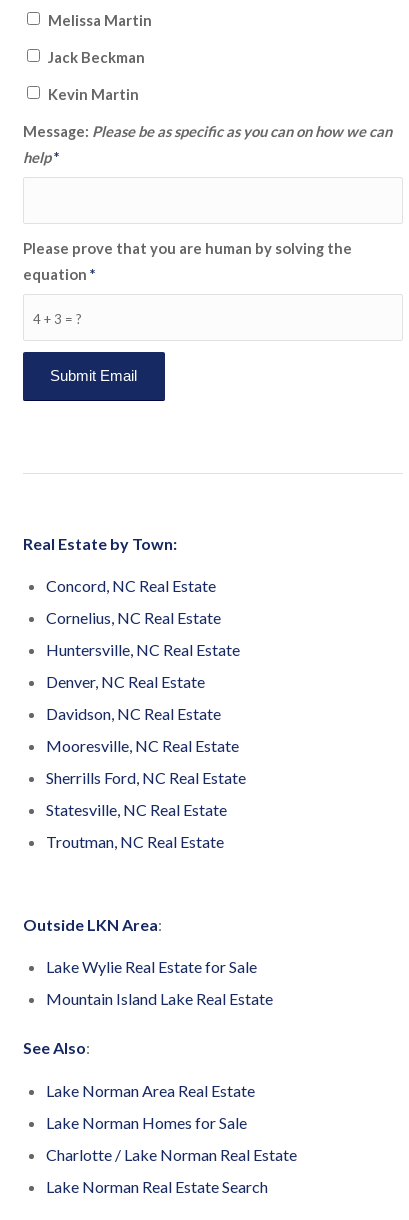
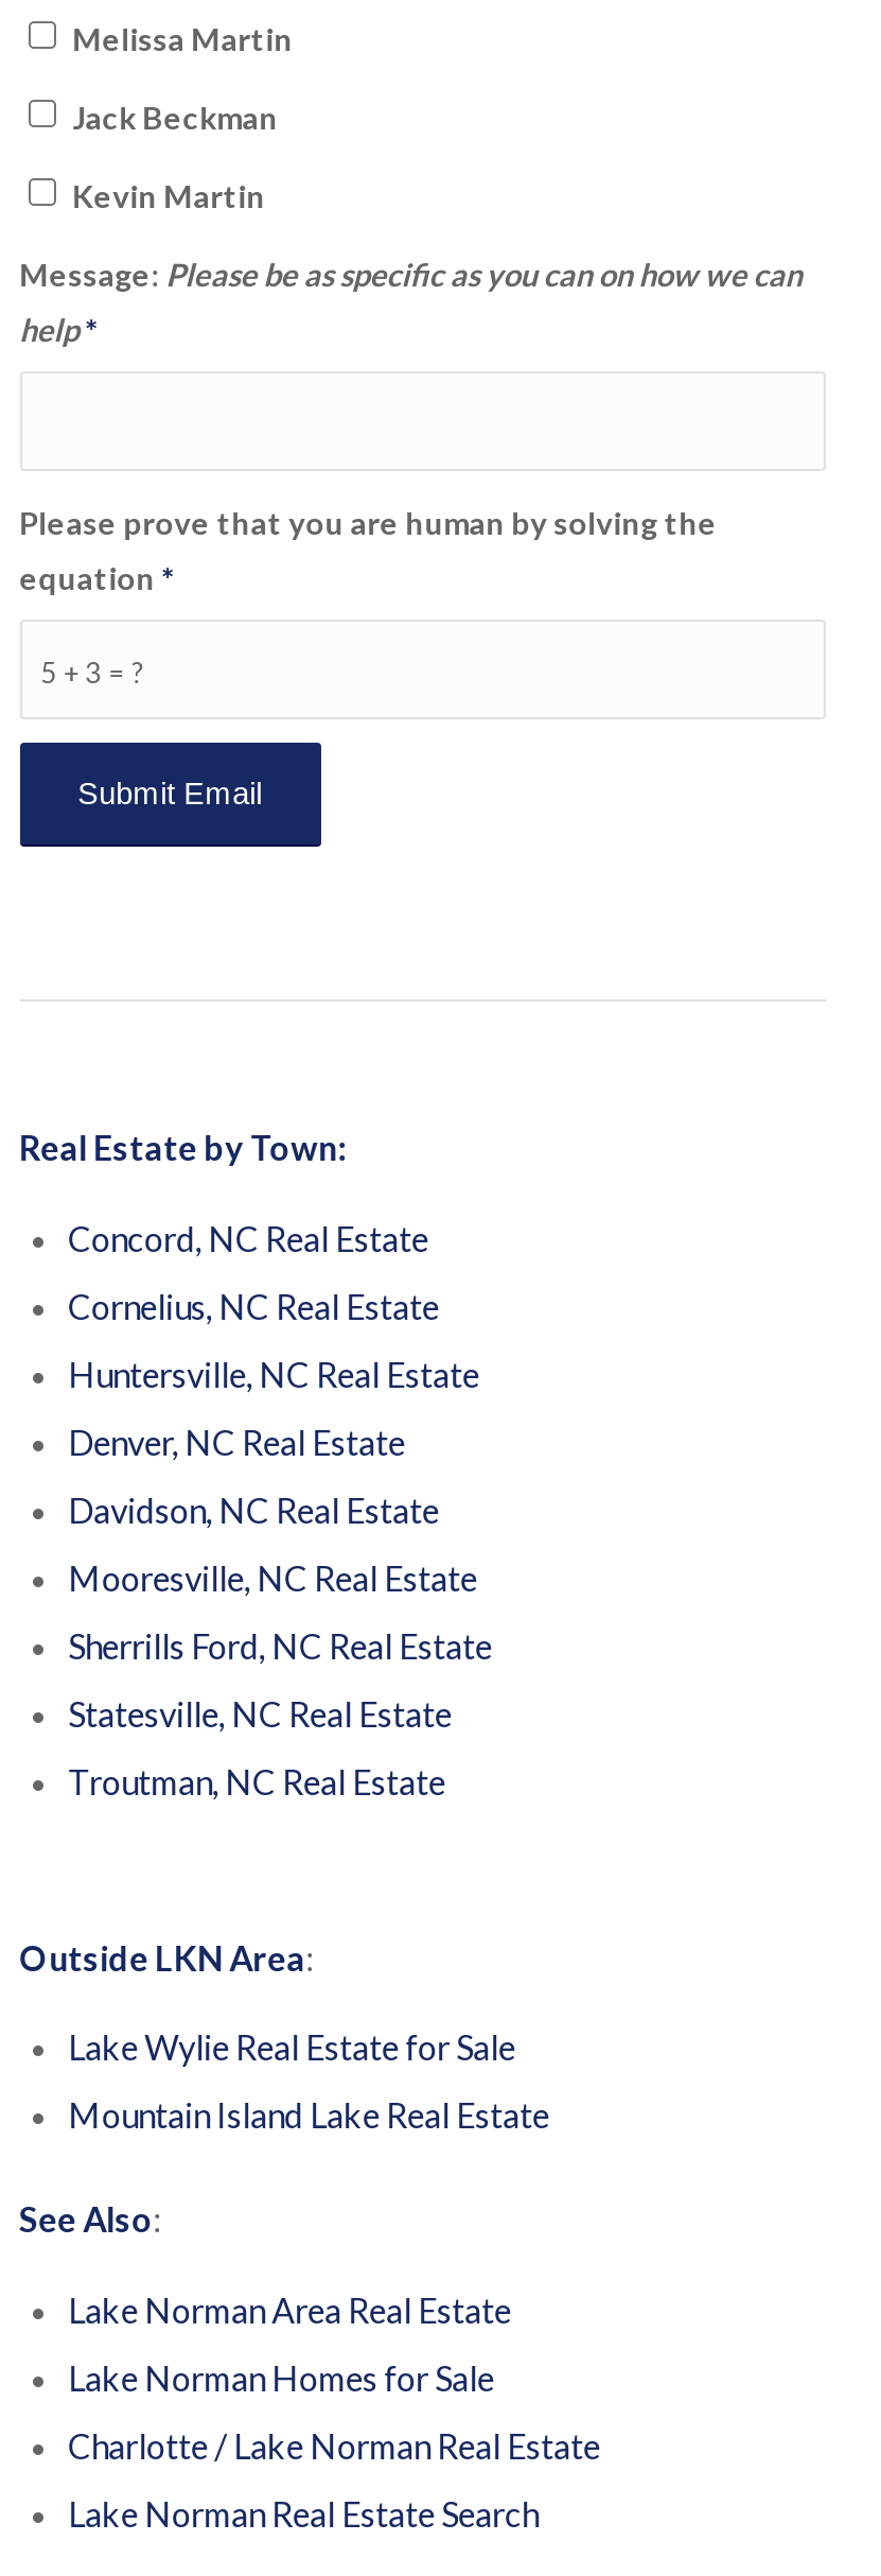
- 4 + 3 = ?
+ 5 + 3 = ?
